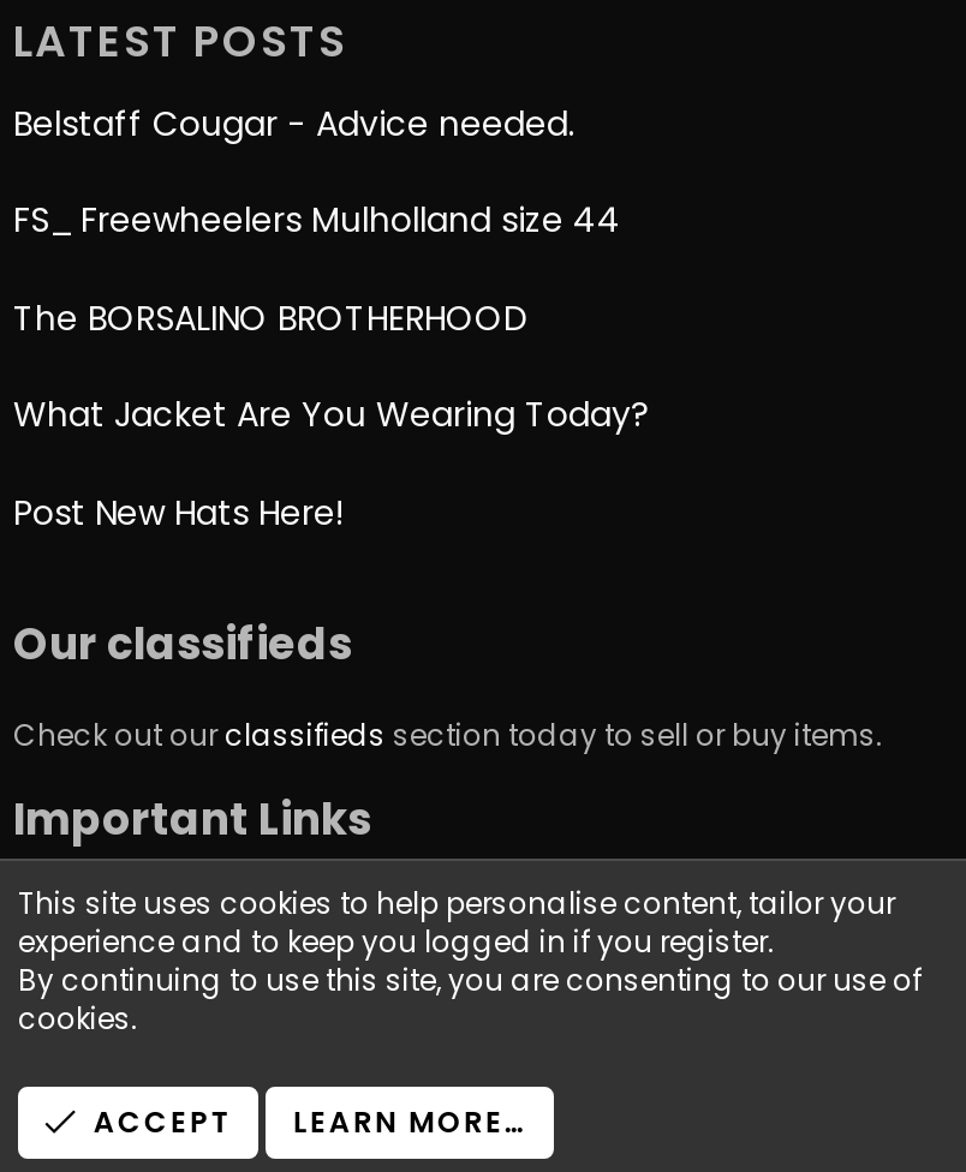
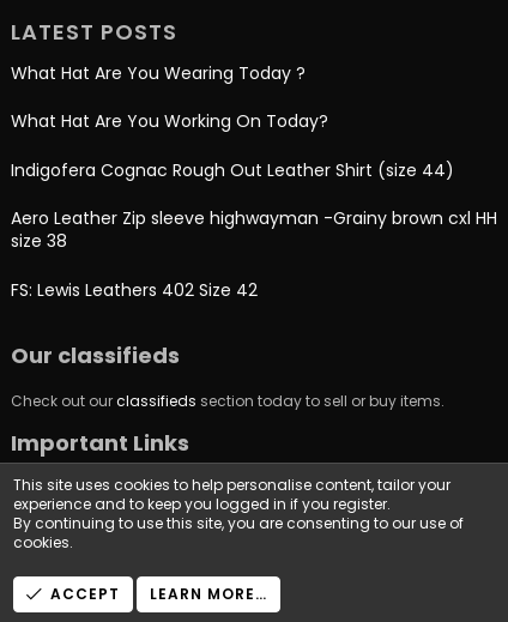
- Belstaff Cougar - Advice needed.
+ What Hat Are You Wearing Today ?

- FS_ Freewheelers Mulholland size 44
+ What Hat Are You Working On Today?

- The BORSALINO BROTHERHOOD
+ Indigofera Cognac Rough Out Leather Shirt (size 44)

- What Jacket Are You Wearing Today?
+ Aero Leather Zip sleeve highwayman -Grainy brown cxl HH
+ size 38

- Post New Hats Here!
+ FS: Lewis Leathers 402 Size 42
